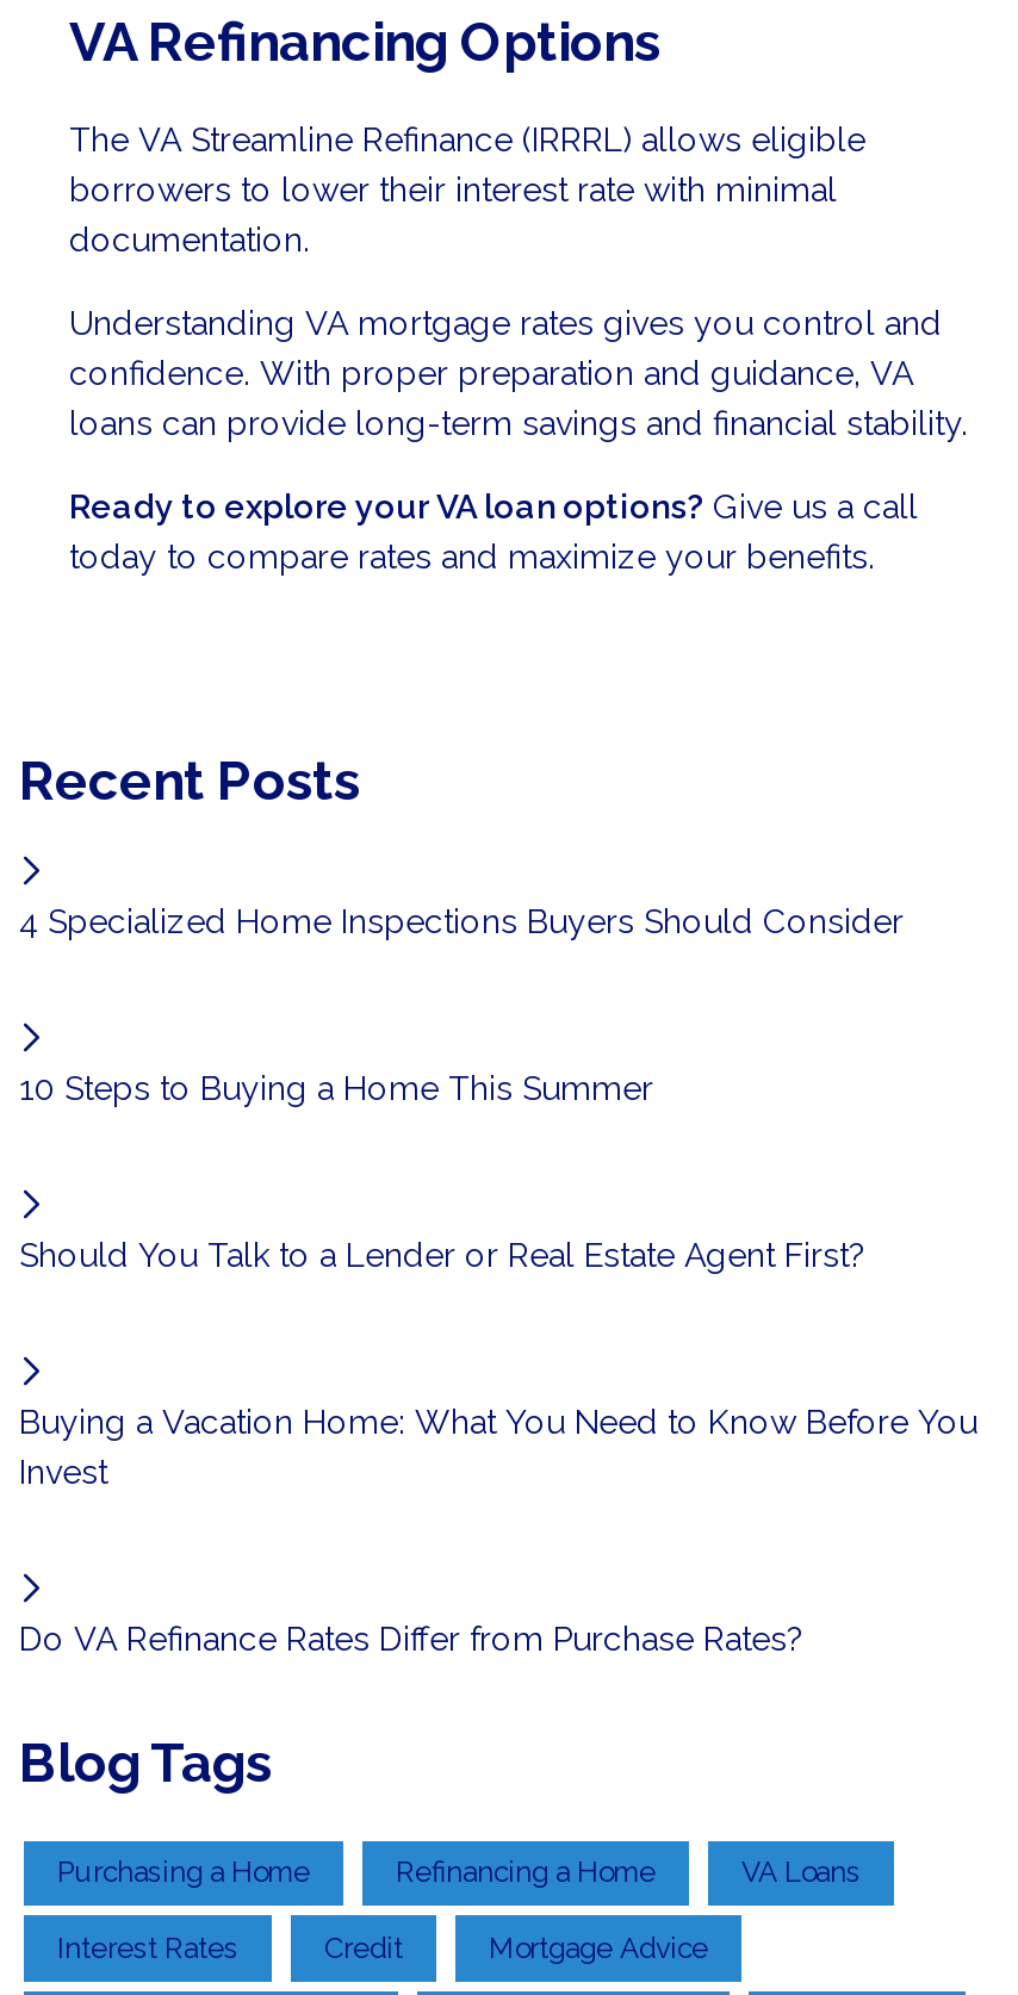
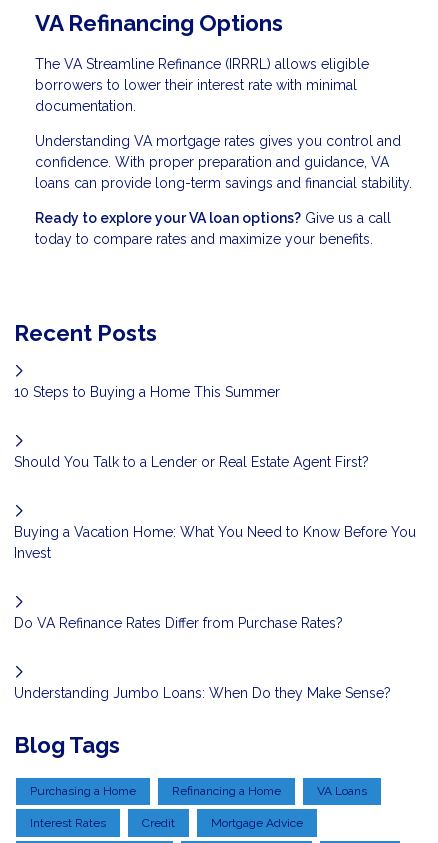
- 4 Specialized Home Inspections Buyers Should Consider

moved up: 10 Steps to Buying a Home This Summer | Should You Talk to a Lender or Real Estate Agent First? | Buying a Vacation Home: What You Need to Know Before You | Invest | Do VA Refinance Rates Differ from Purchase Rates?

+ Understanding Jumbo Loans: When Do they Make Sense?
